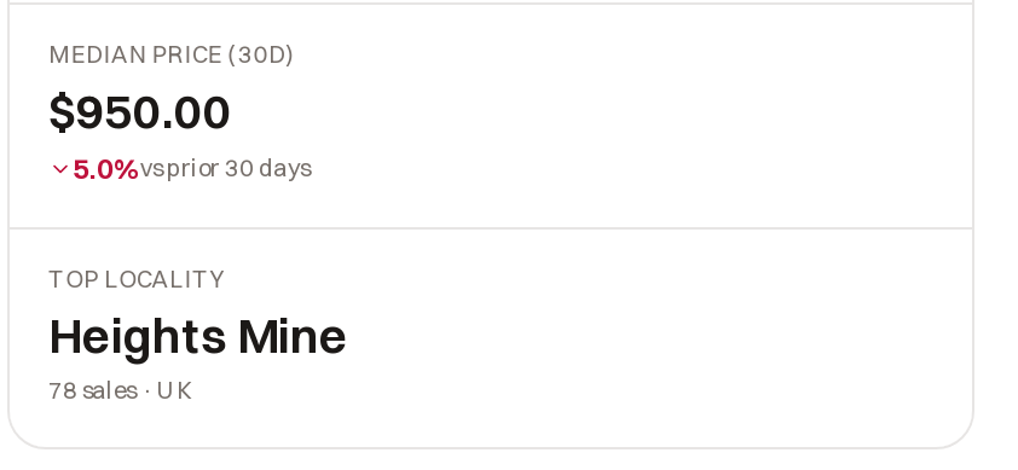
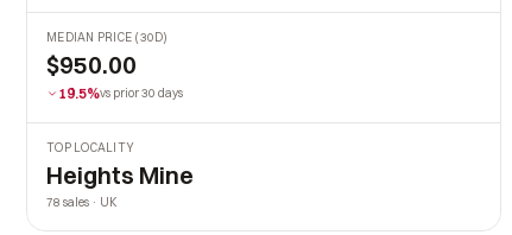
- 5.0%vs prior 30 days
+ 19.5%vs prior 30 days
